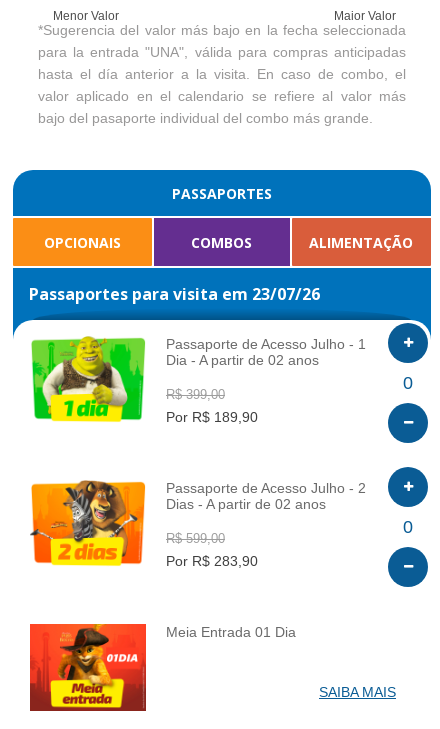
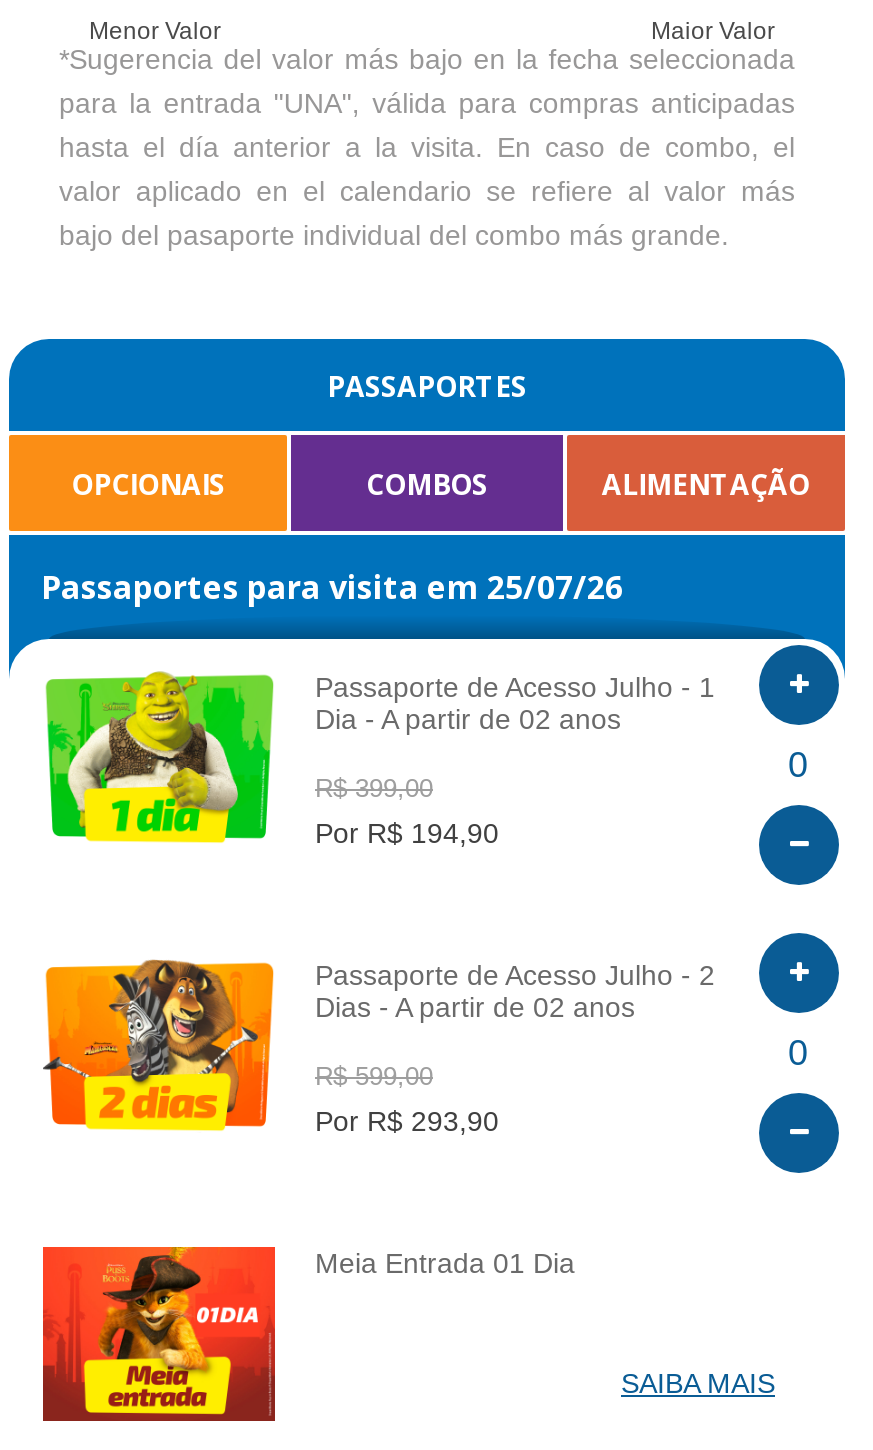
- Passaportes para visita em 23/07/26
+ Passaportes para visita em 25/07/26

- Por R$ 189,90
+ Por R$ 194,90

- Por R$ 283,90
+ Por R$ 293,90
